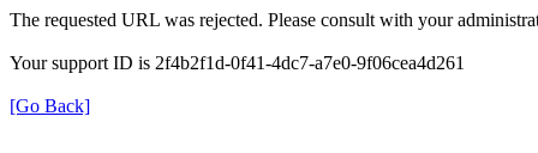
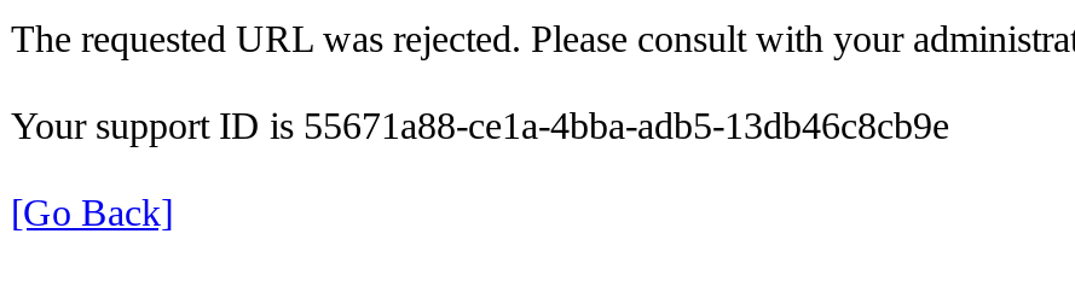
- Your support ID is 2f4b2f1d-0f41-4dc7-a7e0-9f06cea4d261
+ Your support ID is 55671a88-ce1a-4bba-adb5-13db46c8cb9e
